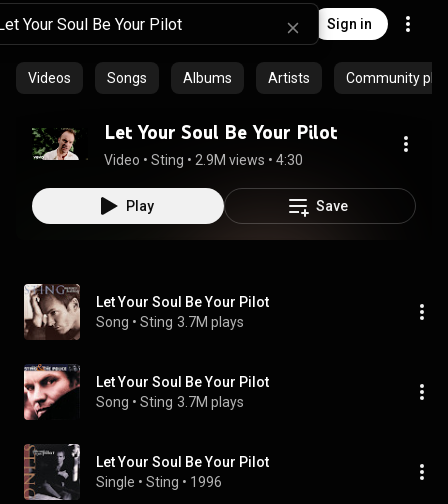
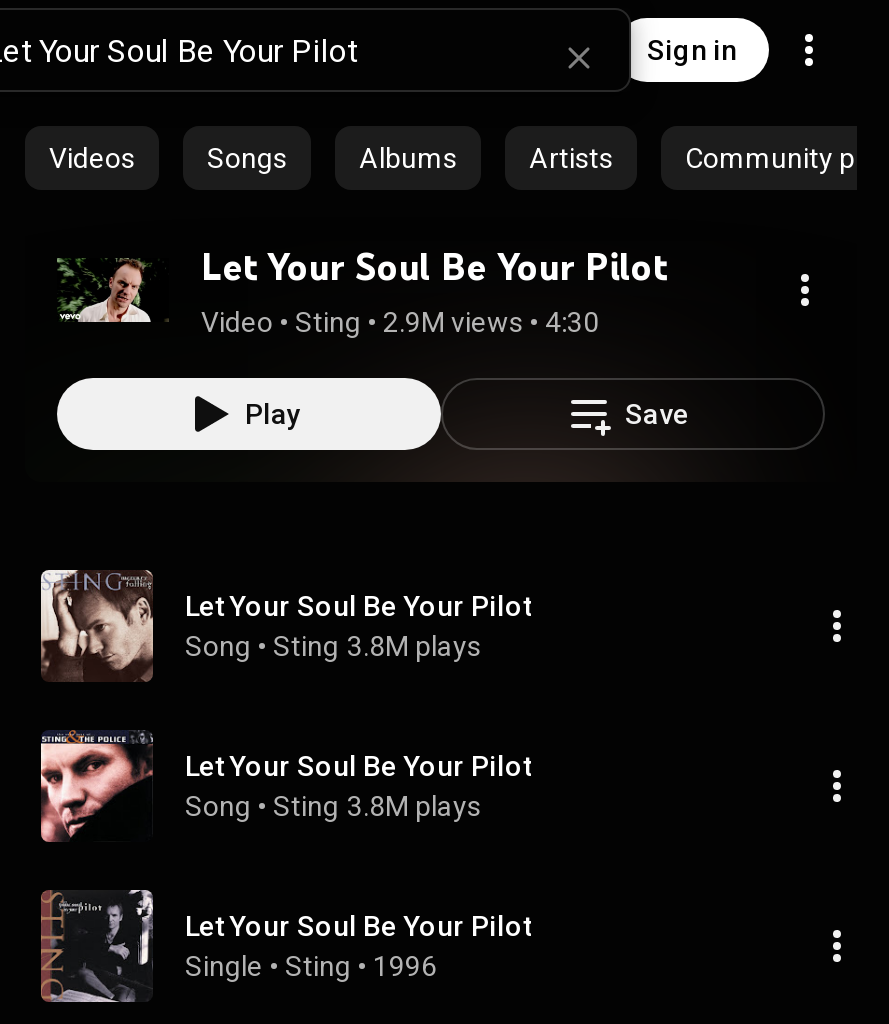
- Song • Sting 3.7M plays
+ Song • Sting 3.8M plays

- Song • Sting 3.7M plays
+ Song • Sting 3.8M plays
